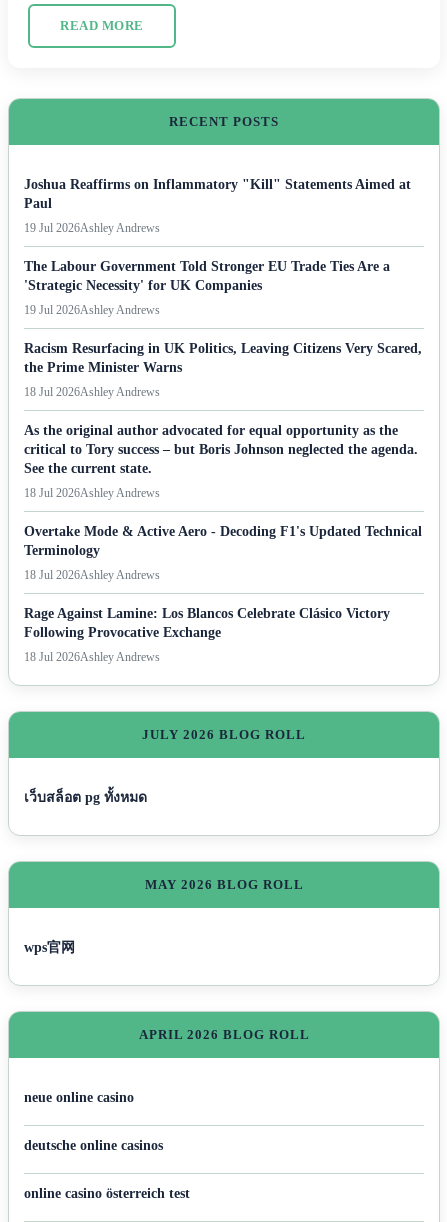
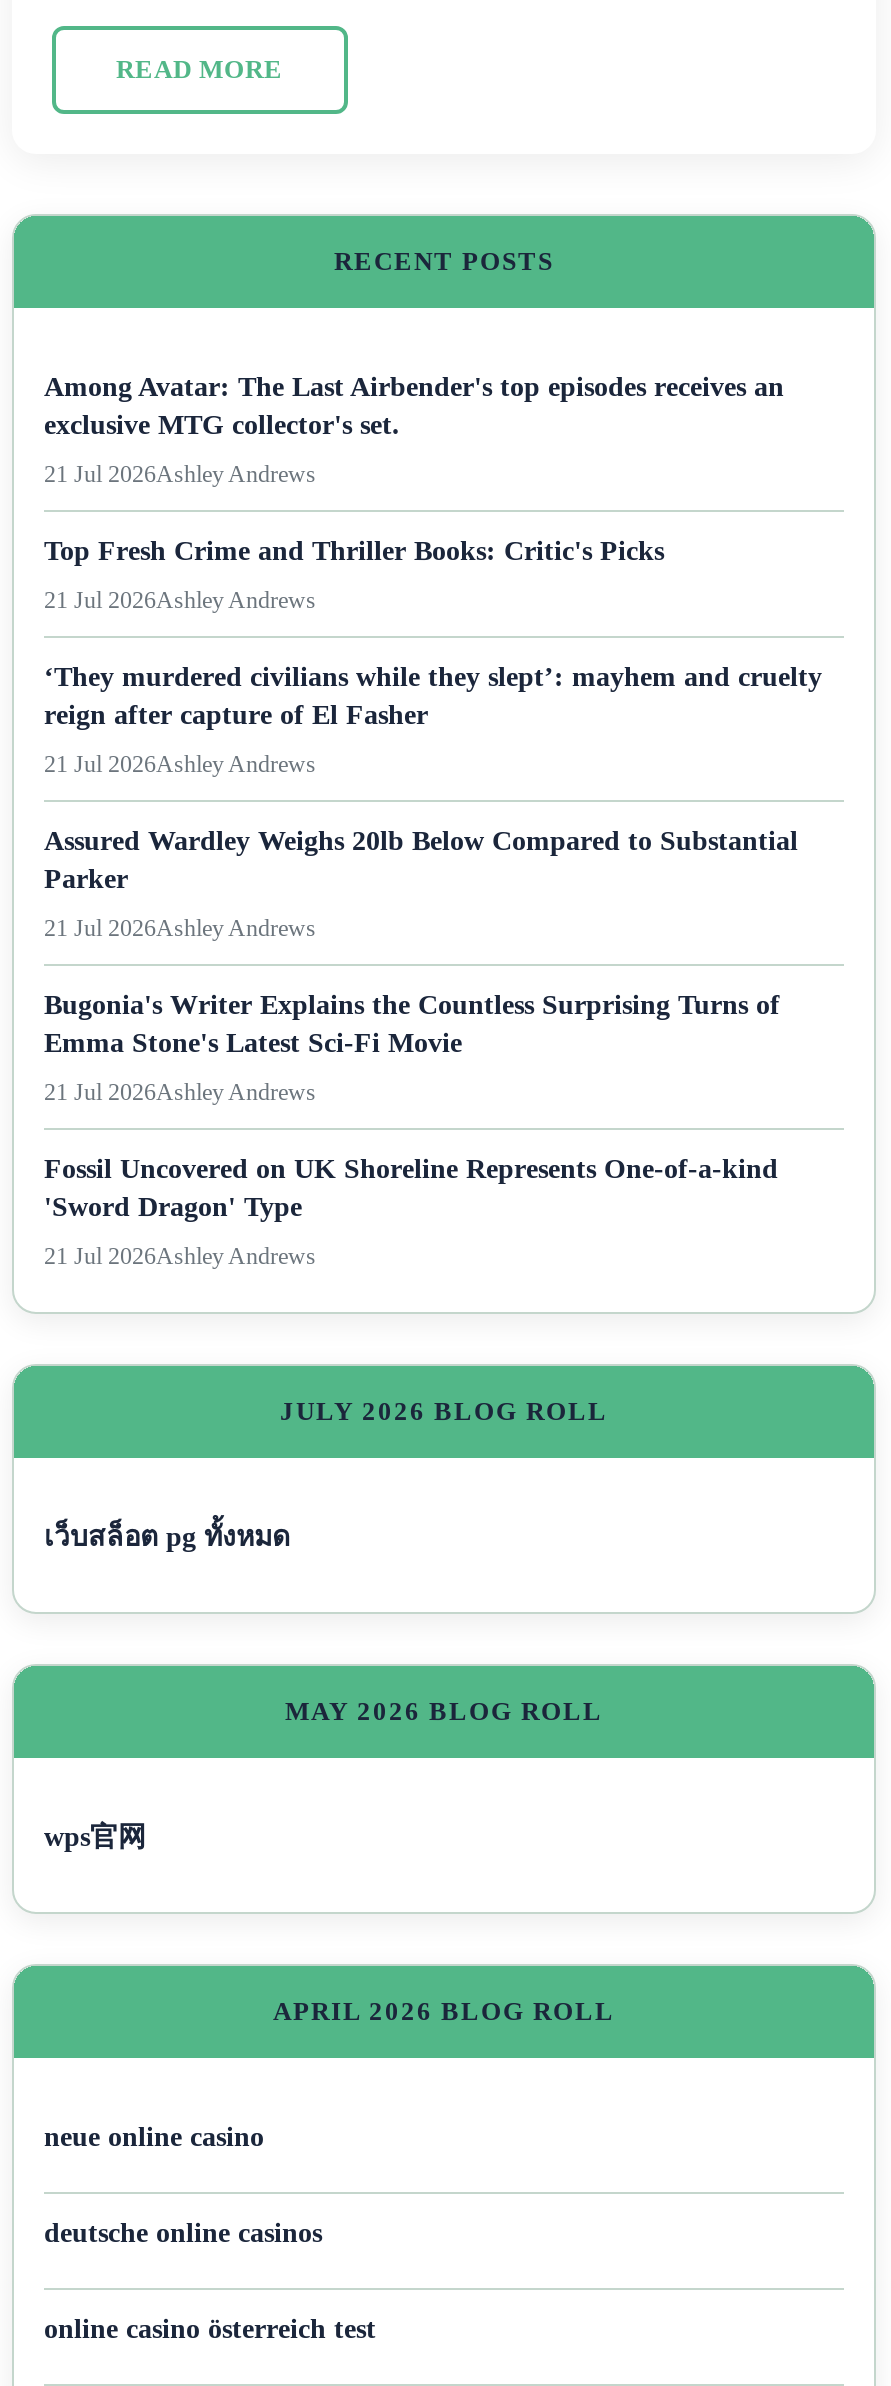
- Joshua Reaffirms on Inflammatory "Kill" Statements Aimed at
- Paul
+ Among Avatar: The Last Airbender's top episodes receives an
+ exclusive MTG collector's set.

- 19 Jul 2026Ashley Andrews
+ 21 Jul 2026Ashley Andrews

- The Labour Government Told Stronger EU Trade Ties Are a
- 'Strategic Necessity' for UK Companies
+ Top Fresh Crime and Thriller Books: Critic's Picks

- 19 Jul 2026Ashley Andrews
+ 21 Jul 2026Ashley Andrews

- Racism Resurfacing in UK Politics, Leaving Citizens Very Scared,
- the Prime Minister Warns
+ ‘They murdered civilians while they slept’: mayhem and cruelty
+ reign after capture of El Fasher

- 18 Jul 2026Ashley Andrews
+ 21 Jul 2026Ashley Andrews

- As the original author advocated for equal opportunity as the
- critical to Tory success – but Boris Johnson neglected the agenda.
- See the current state.
+ Assured Wardley Weighs 20lb Below Compared to Substantial
+ Parker

- 18 Jul 2026Ashley Andrews
+ 21 Jul 2026Ashley Andrews

- Overtake Mode & Active Aero - Decoding F1's Updated Technical
- Terminology
+ Bugonia's Writer Explains the Countless Surprising Turns of
+ Emma Stone's Latest Sci-Fi Movie

- 18 Jul 2026Ashley Andrews
+ 21 Jul 2026Ashley Andrews

- Rage Against Lamine: Los Blancos Celebrate Clásico Victory
- Following Provocative Exchange
+ Fossil Uncovered on UK Shoreline Represents One-of-a-kind
+ 'Sword Dragon' Type

- 18 Jul 2026Ashley Andrews
+ 21 Jul 2026Ashley Andrews
